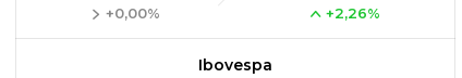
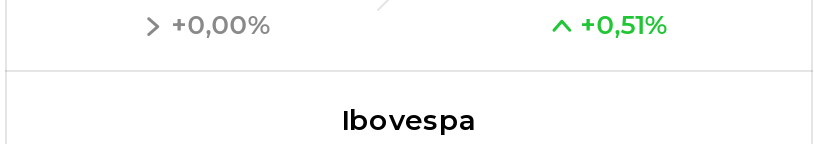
- +2,26%
+ +0,51%
